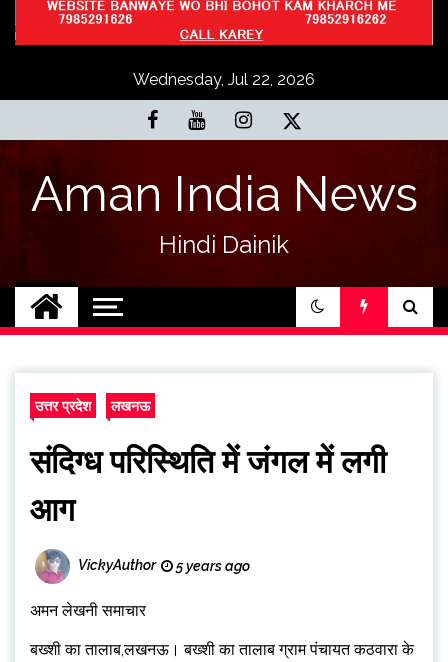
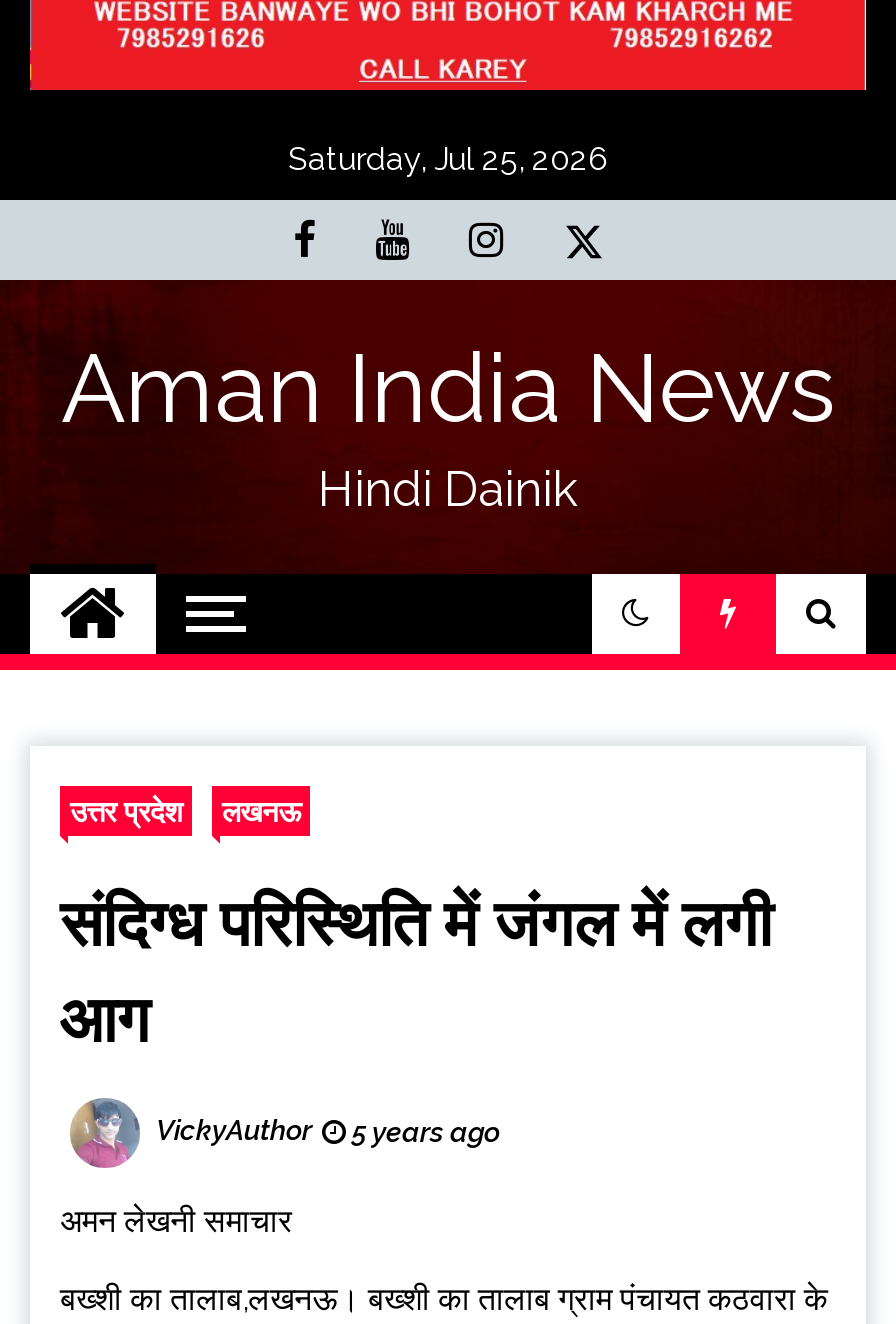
- Wednesday, Jul 22, 2026
+ Saturday, Jul 25, 2026
